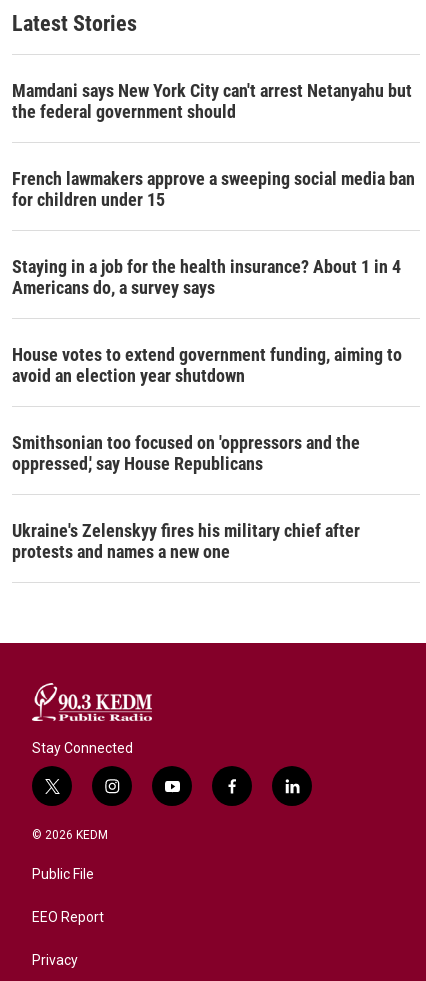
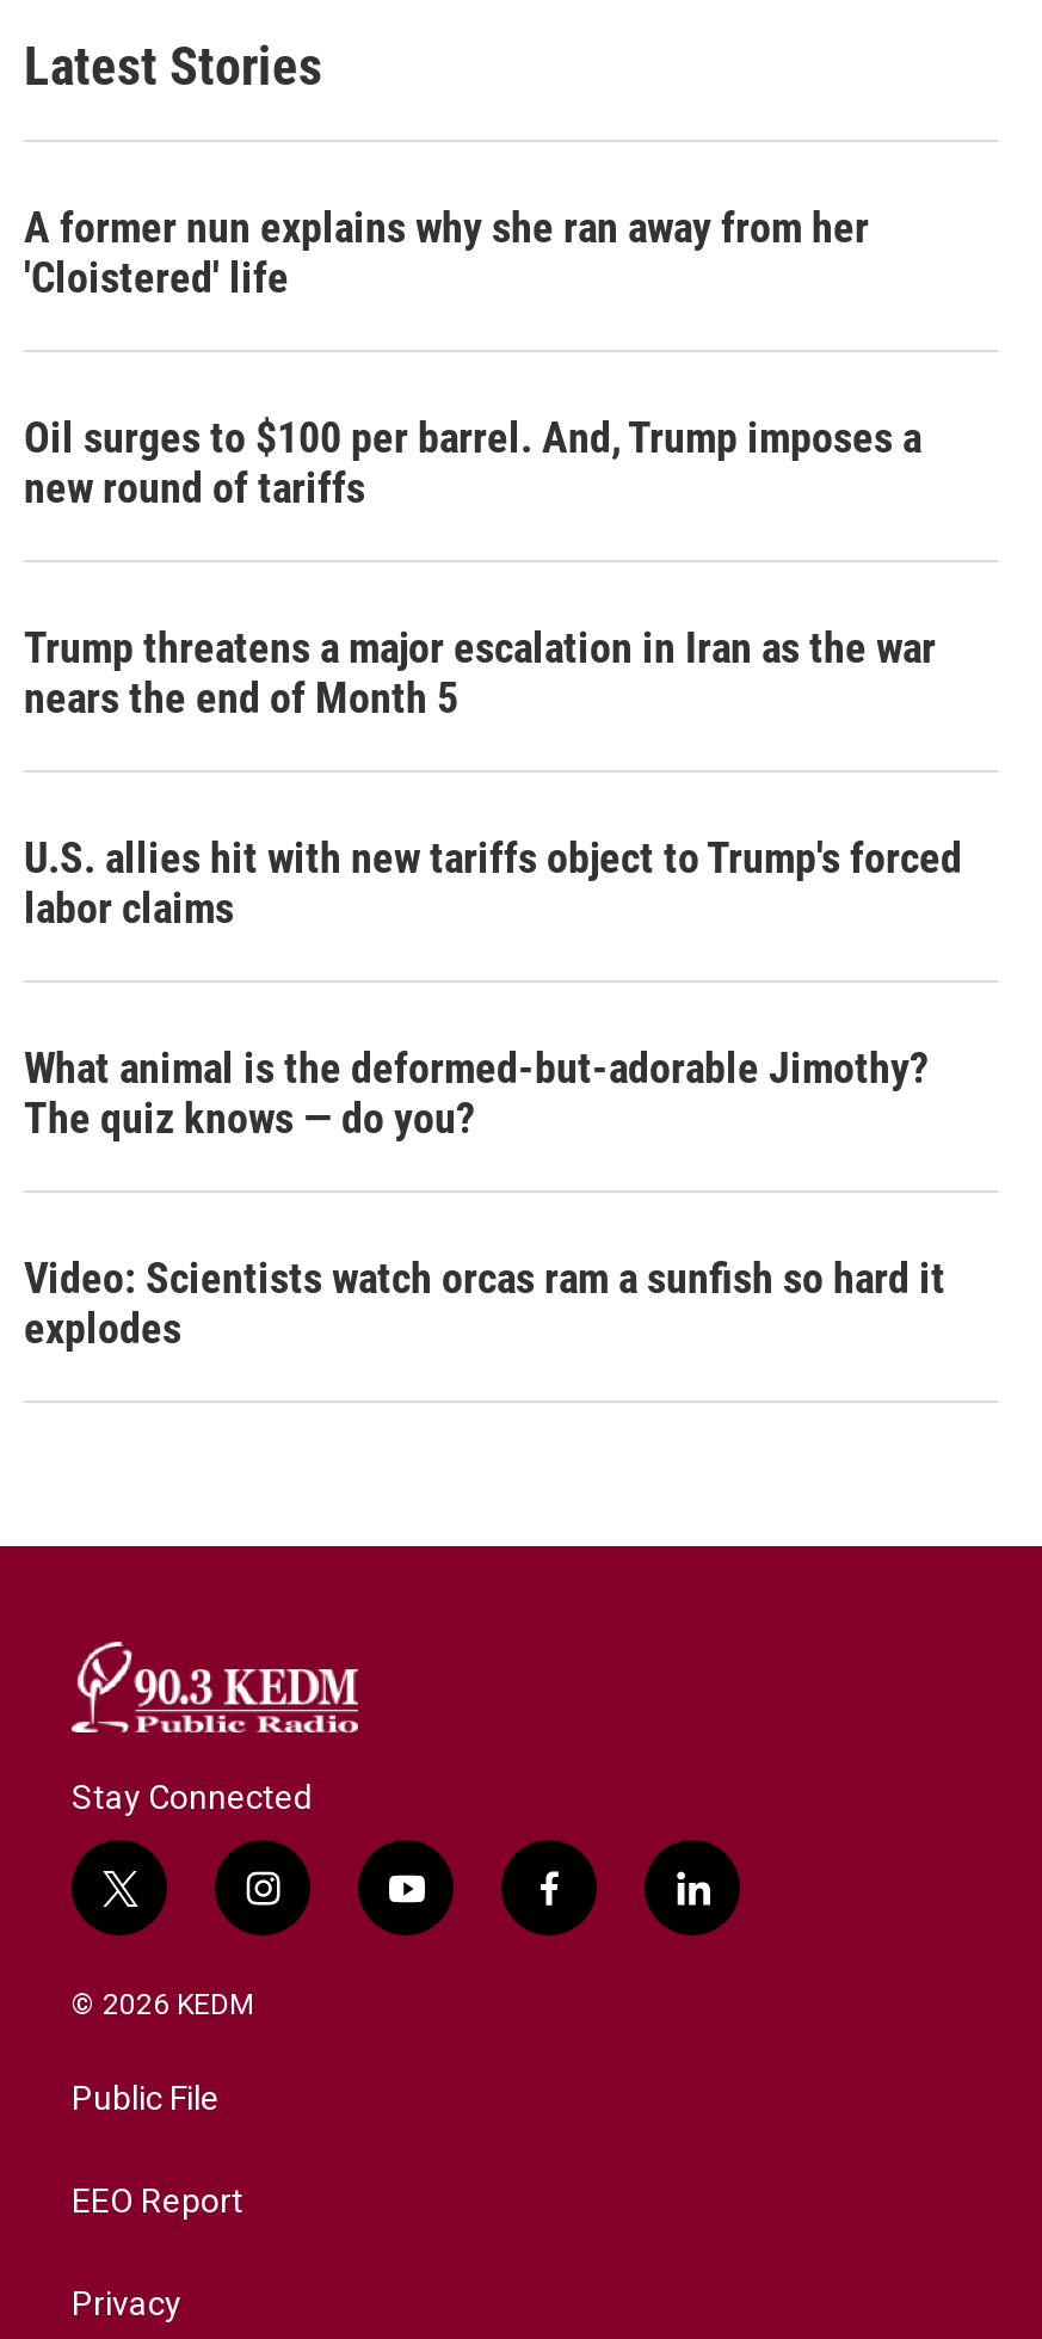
- Mamdani says New York City can't arrest Netanyahu but
- the federal government should
+ A former nun explains why she ran away from her
+ 'Cloistered' life

- French lawmakers approve a sweeping social media ban
- for children under 15
+ Oil surges to $100 per barrel. And, Trump imposes a
+ new round of tariffs

- Staying in a job for the health insurance? About 1 in 4
- Americans do, a survey says
+ Trump threatens a major escalation in Iran as the war
+ nears the end of Month 5

- House votes to extend government funding, aiming to
- avoid an election year shutdown
+ U.S. allies hit with new tariffs object to Trump's forced
+ labor claims

- Smithsonian too focused on 'oppressors and the
- oppressed,' say House Republicans
+ What animal is the deformed-but-adorable Jimothy?
+ The quiz knows — do you?

- Ukraine's Zelenskyy fires his military chief after
- protests and names a new one
+ Video: Scientists watch orcas ram a sunfish so hard it
+ explodes
